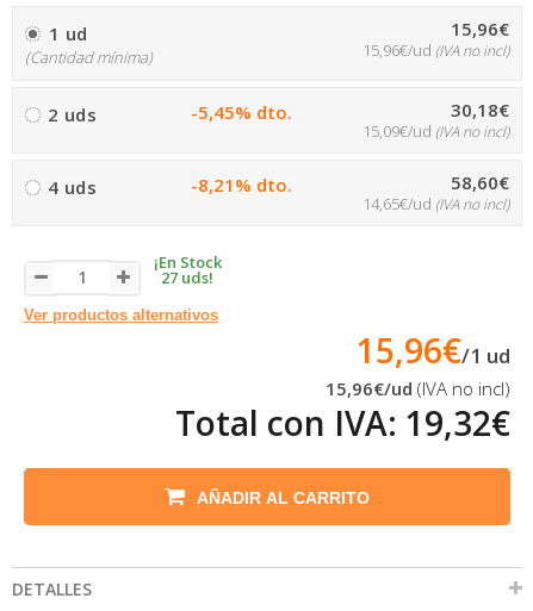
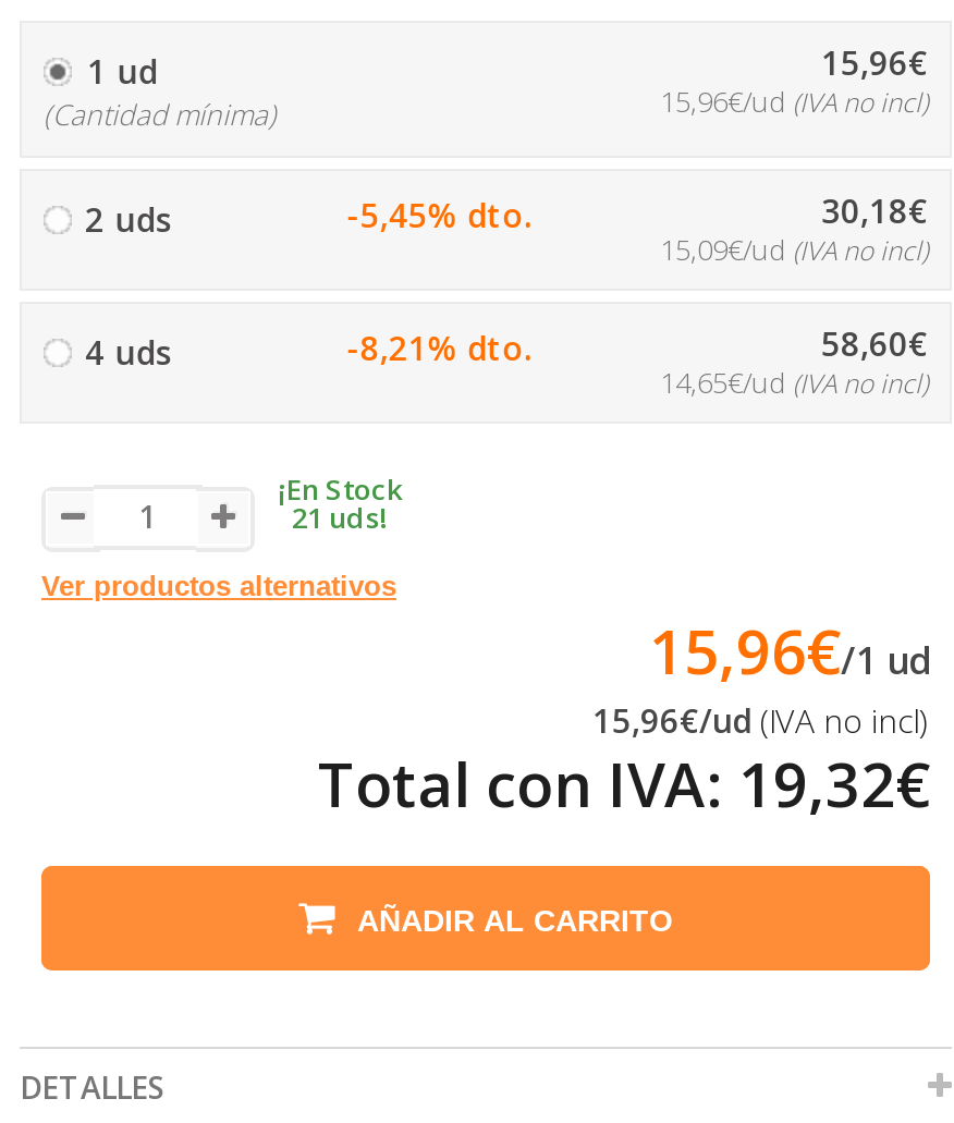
- 27 uds!
+ 21 uds!
